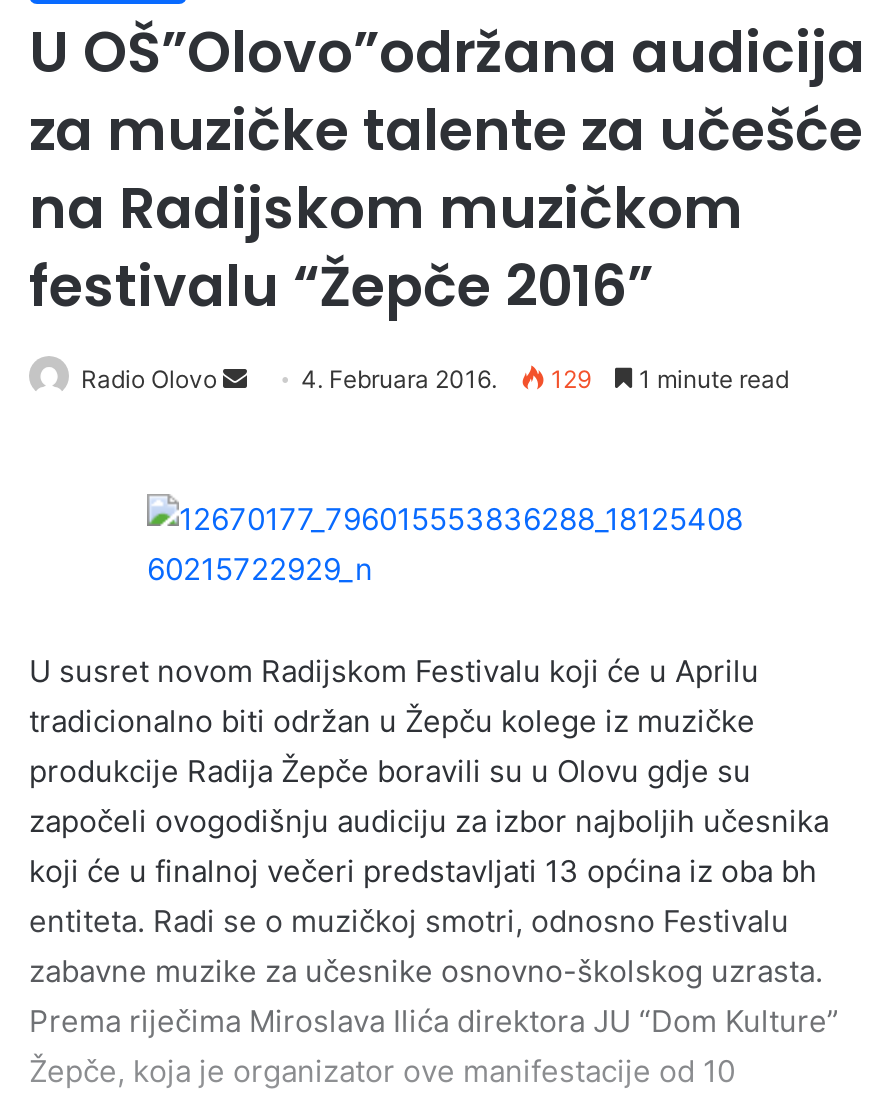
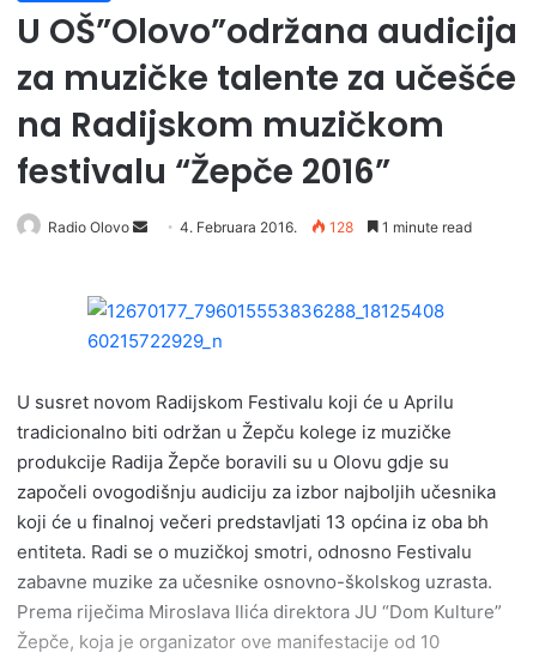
- 129
+ 128
